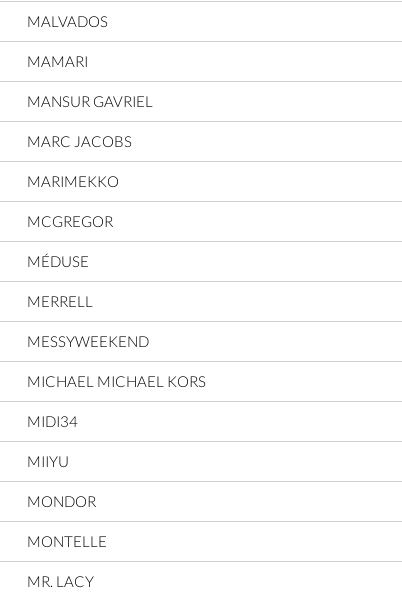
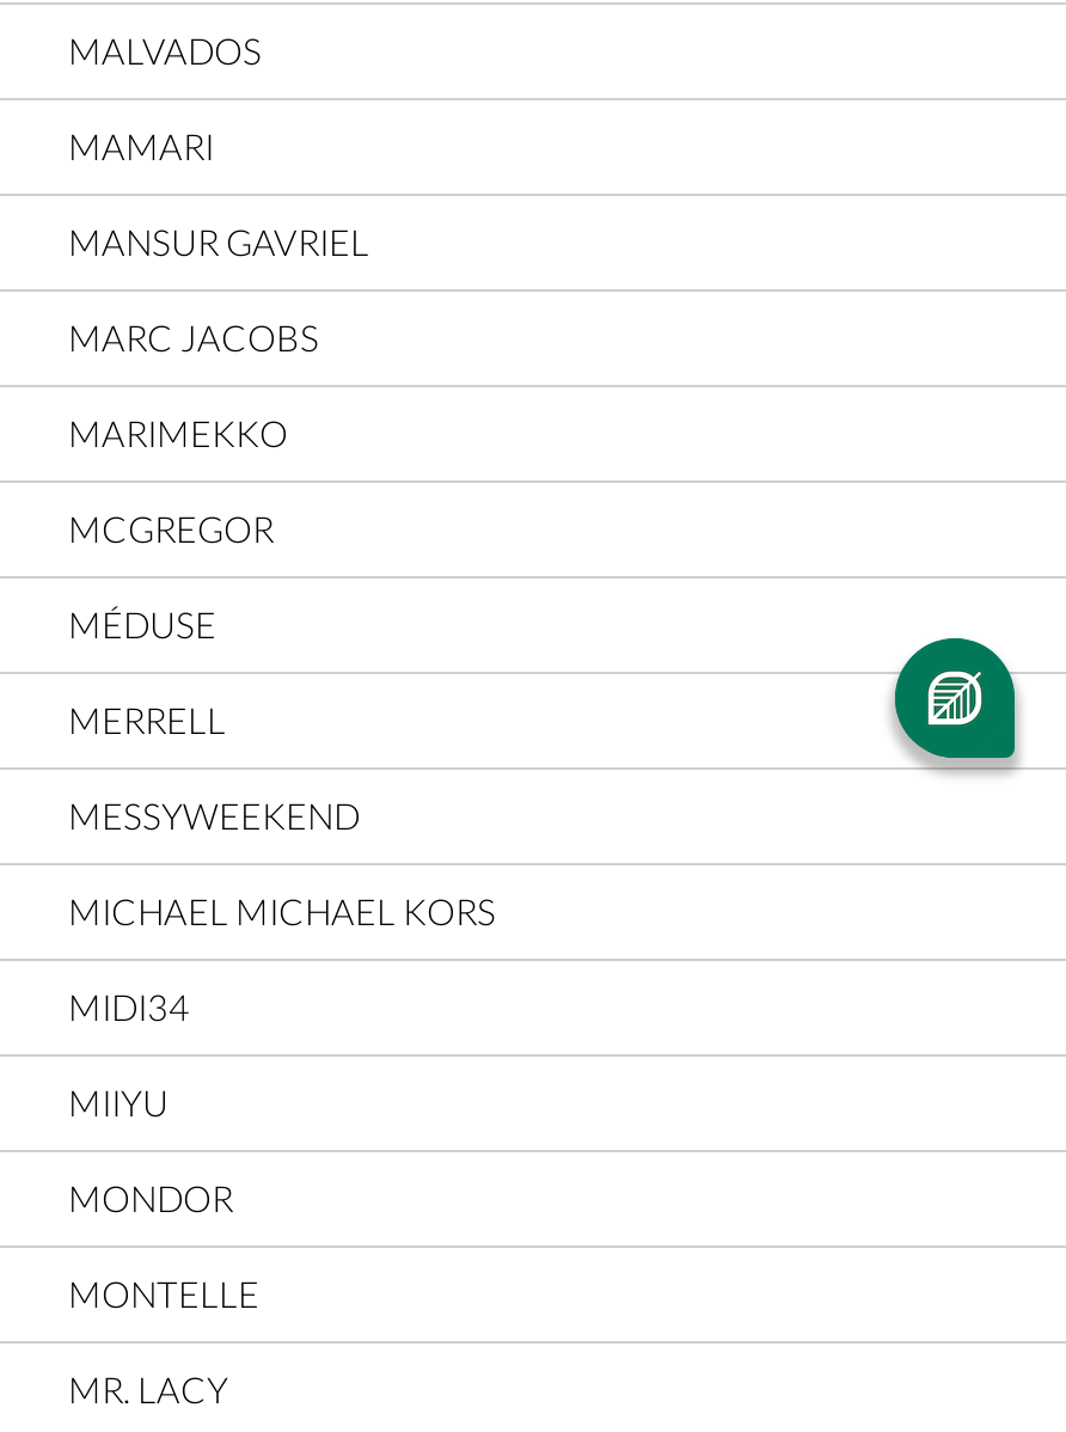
+ [image]
